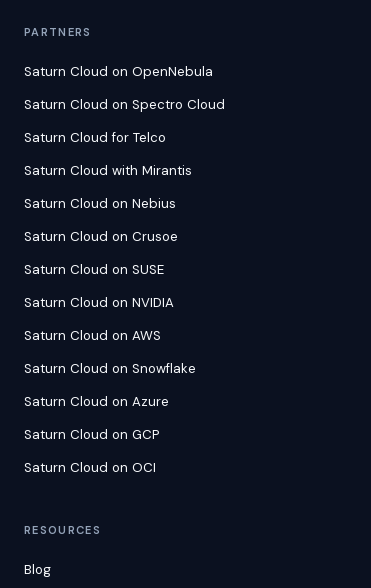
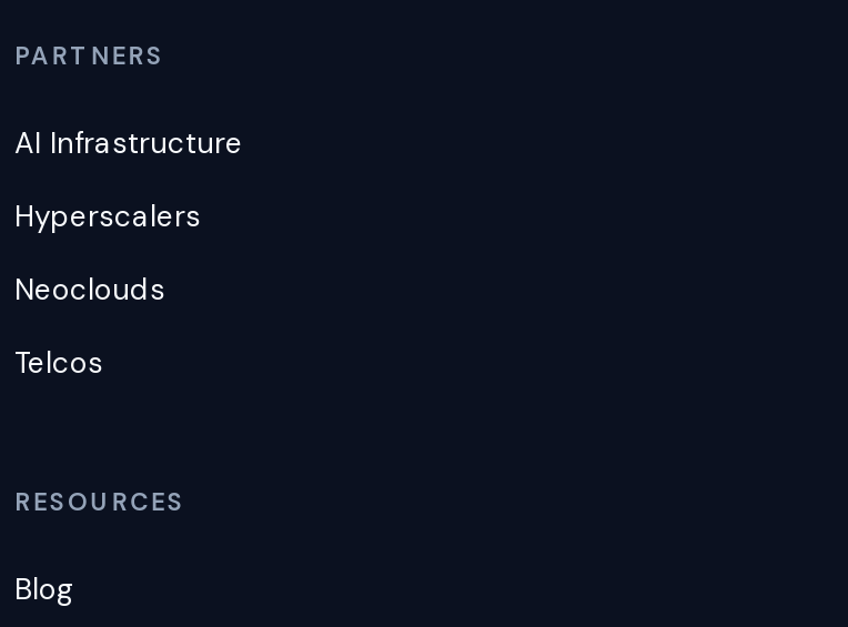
- Saturn Cloud on OpenNebula
- Saturn Cloud on Spectro Cloud
- Saturn Cloud for Telco
- Saturn Cloud with Mirantis
- Saturn Cloud on Nebius
- Saturn Cloud on Crusoe
- Saturn Cloud on SUSE
- Saturn Cloud on NVIDIA
- Saturn Cloud on AWS
- Saturn Cloud on Snowflake
- Saturn Cloud on Azure
- Saturn Cloud on GCP
- Saturn Cloud on OCI
+ AI Infrastructure
+ Hyperscalers
+ Neoclouds
+ Telcos
